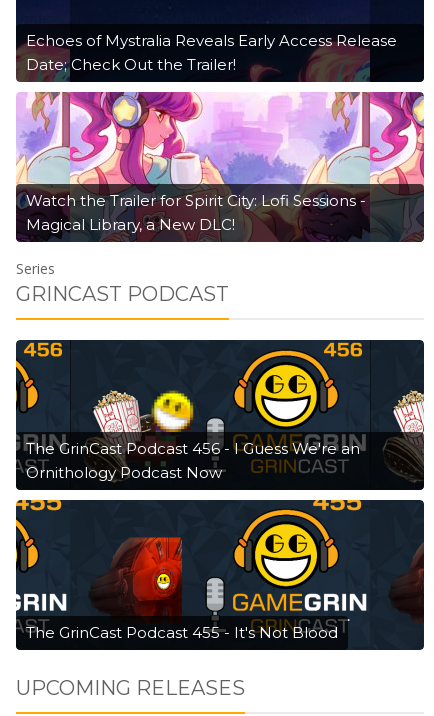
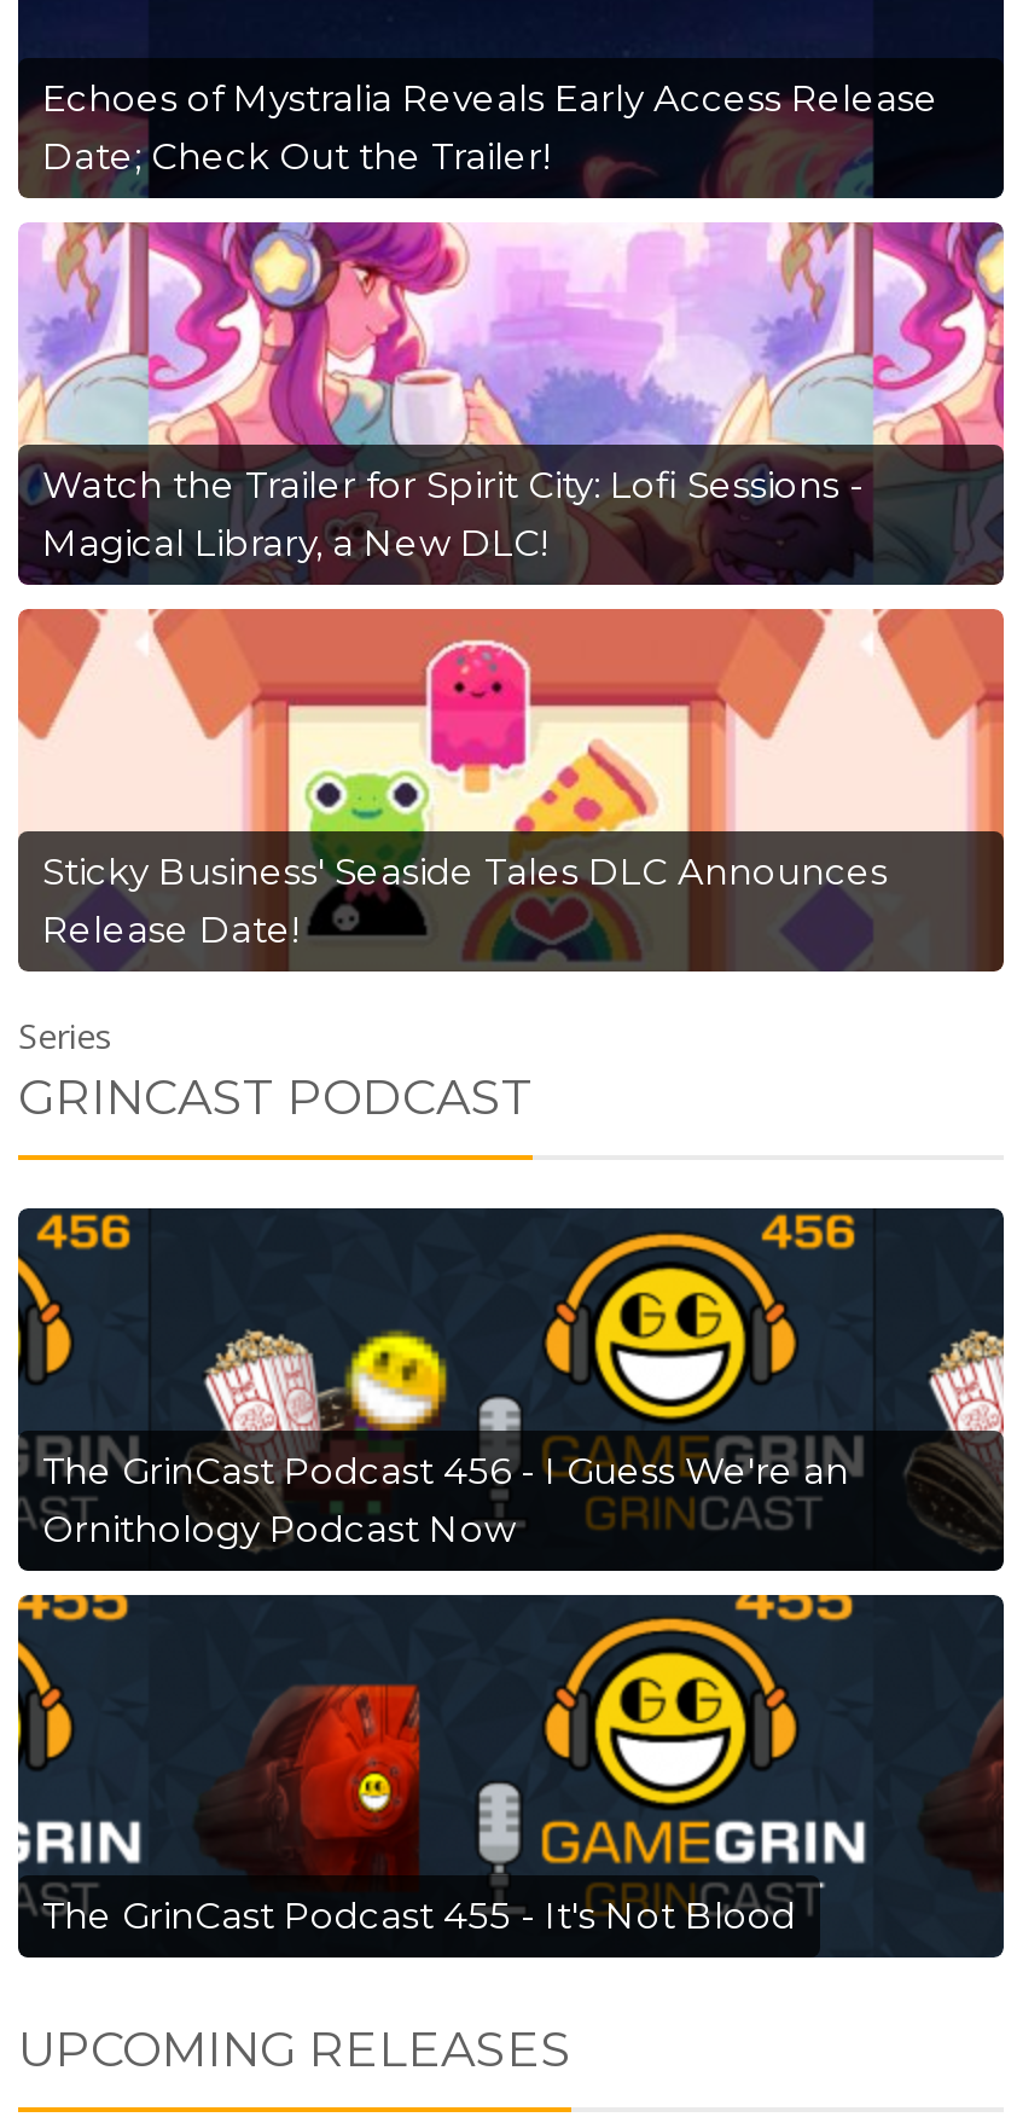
+ [image]
+ Sticky Business' Seaside Tales DLC Announces
+ Release Date!
